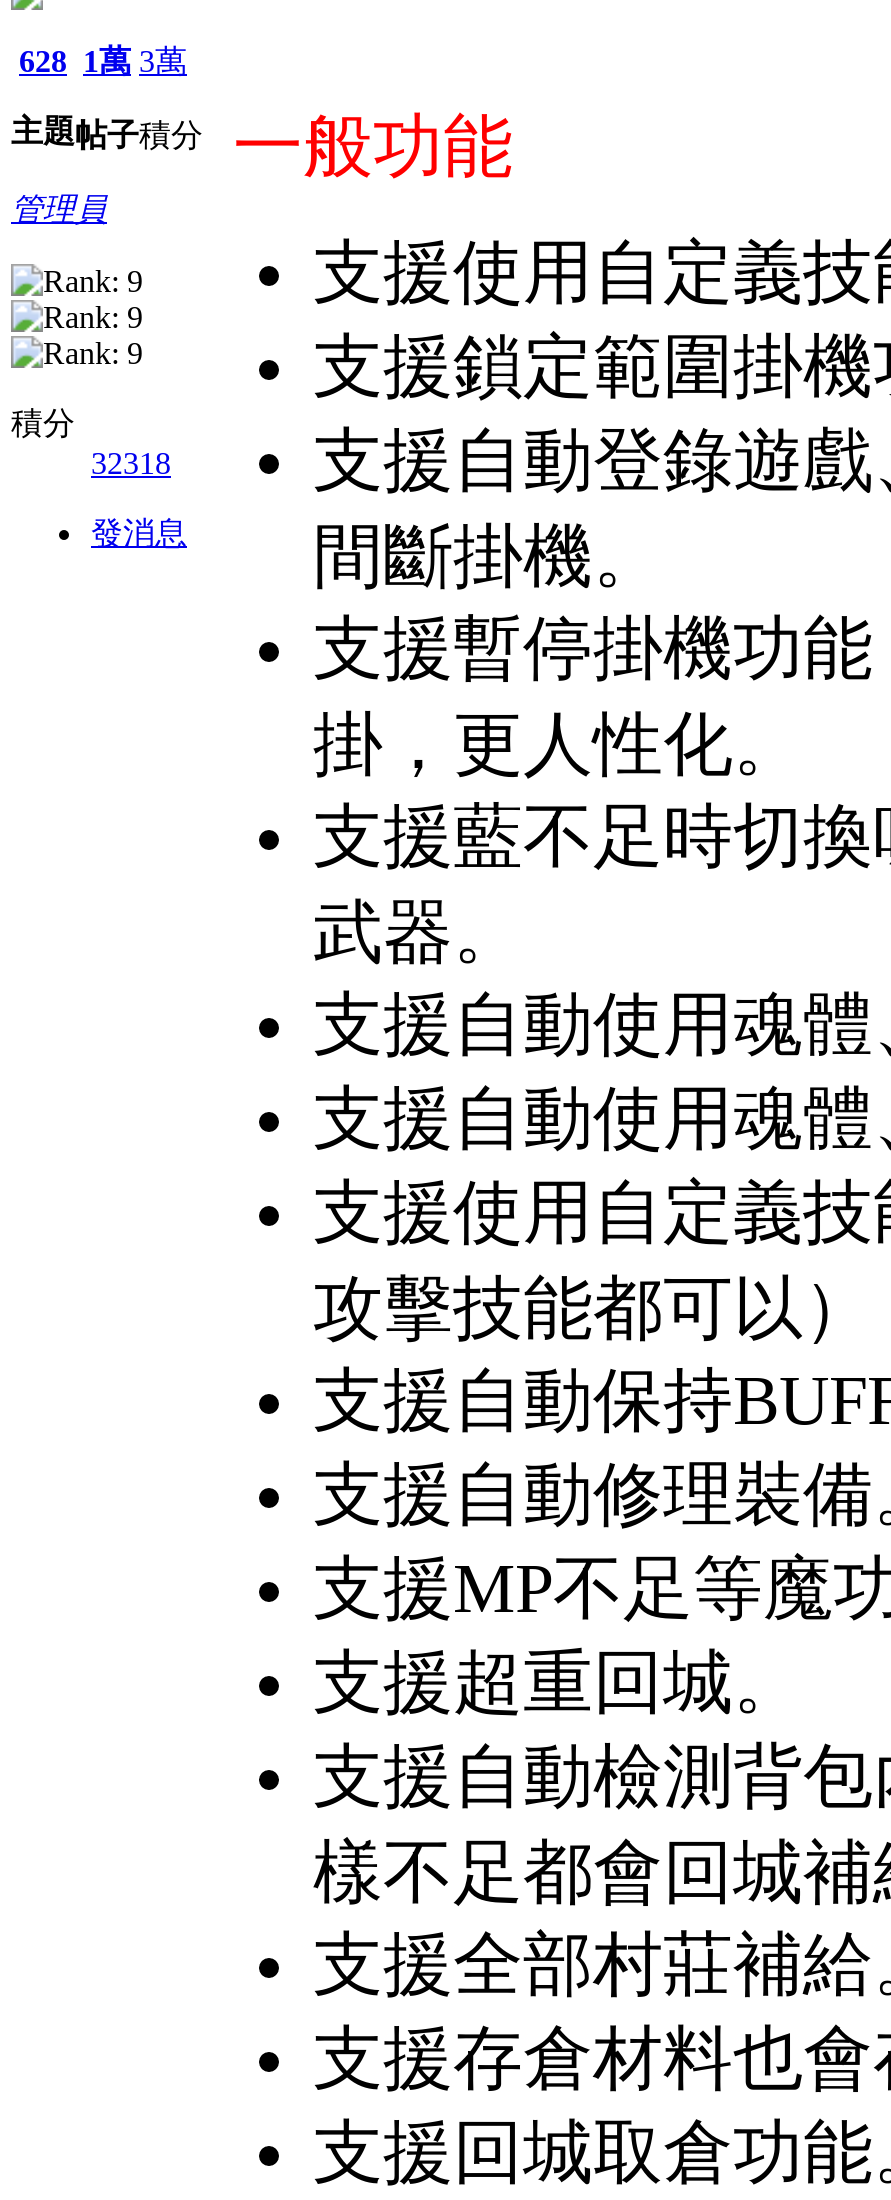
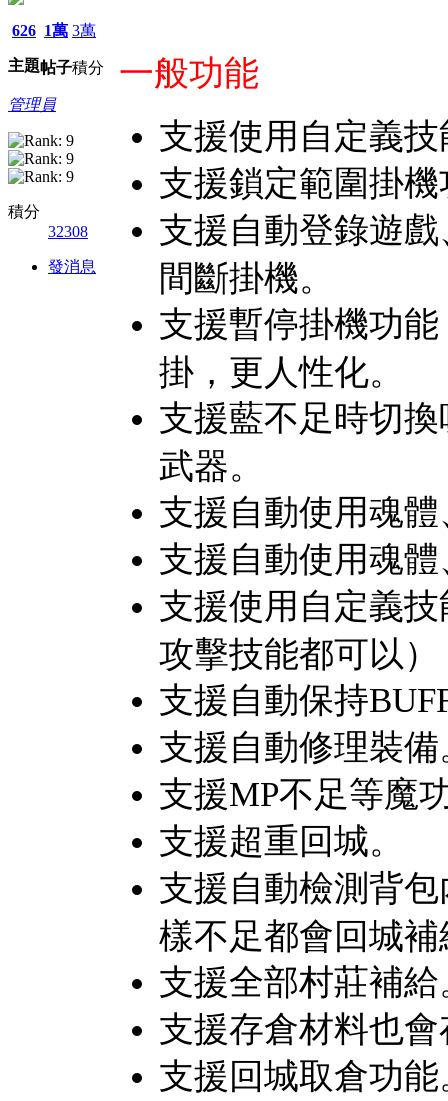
- 628 1萬 3萬
+ 626 1萬 3萬

- 32318
+ 32308
